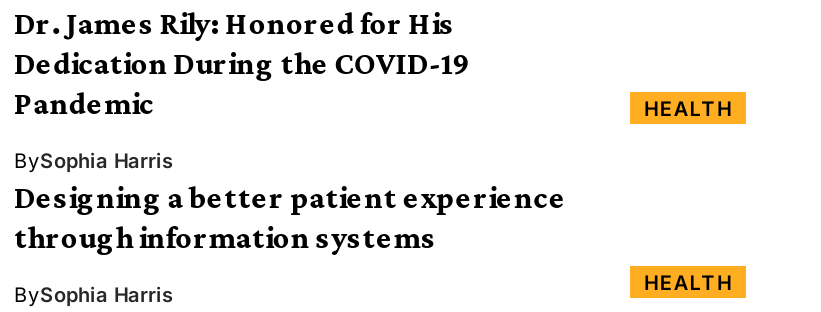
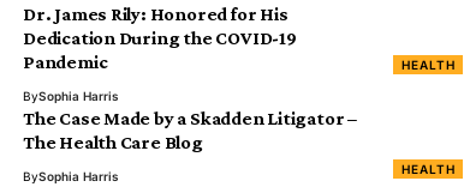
- Designing a better patient experience
- through information systems
+ The Case Made by a Skadden Litigator –
+ The Health Care Blog
